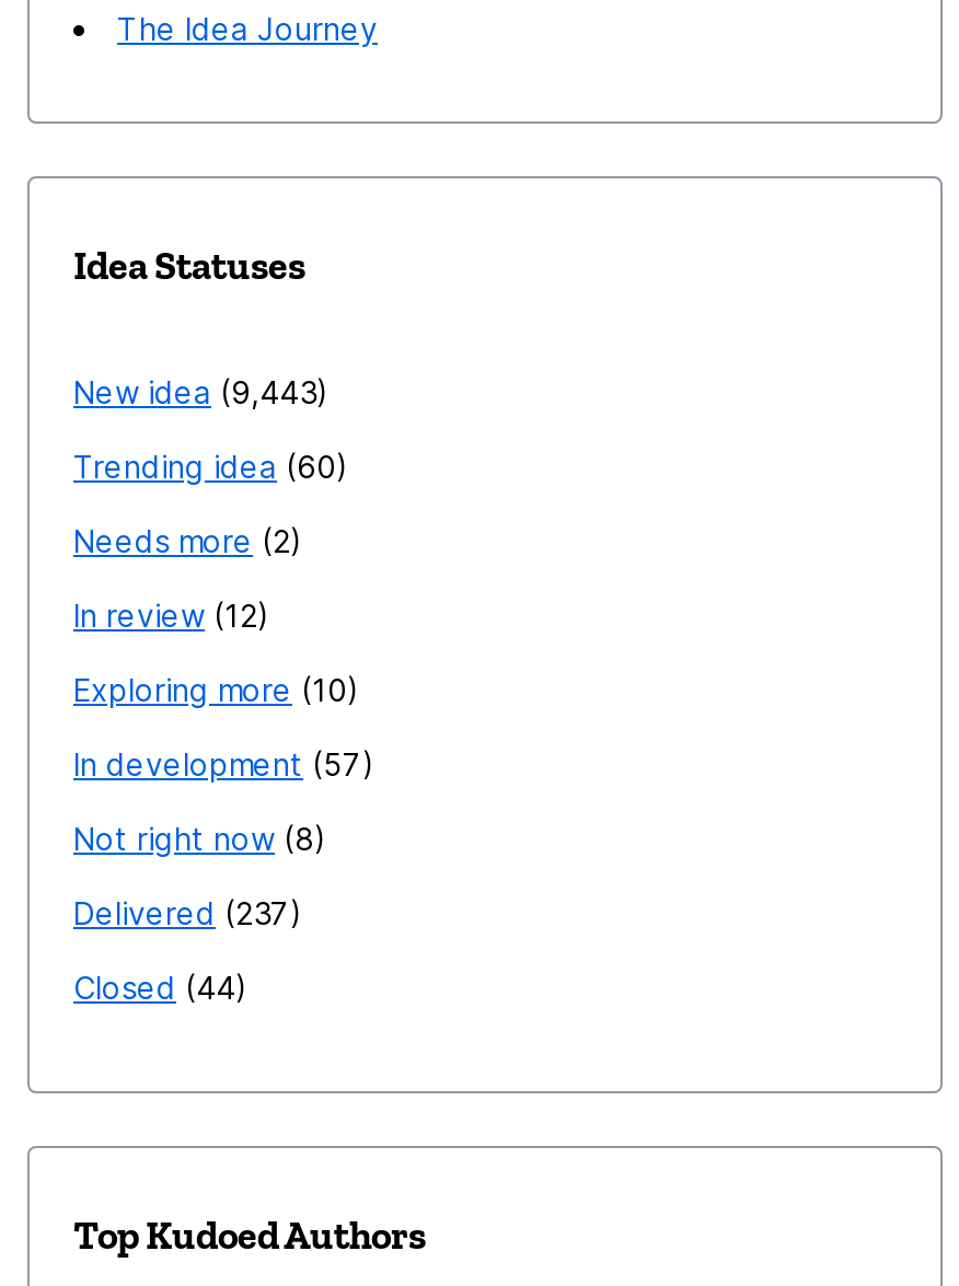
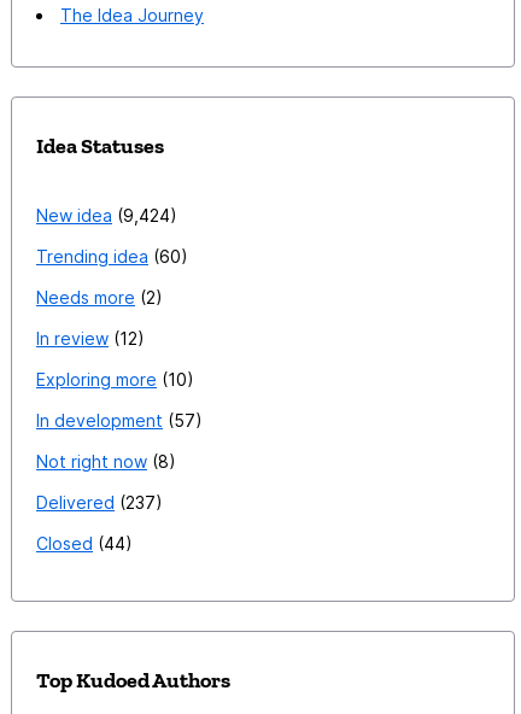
- New idea 9,443
+ New idea 9,424
